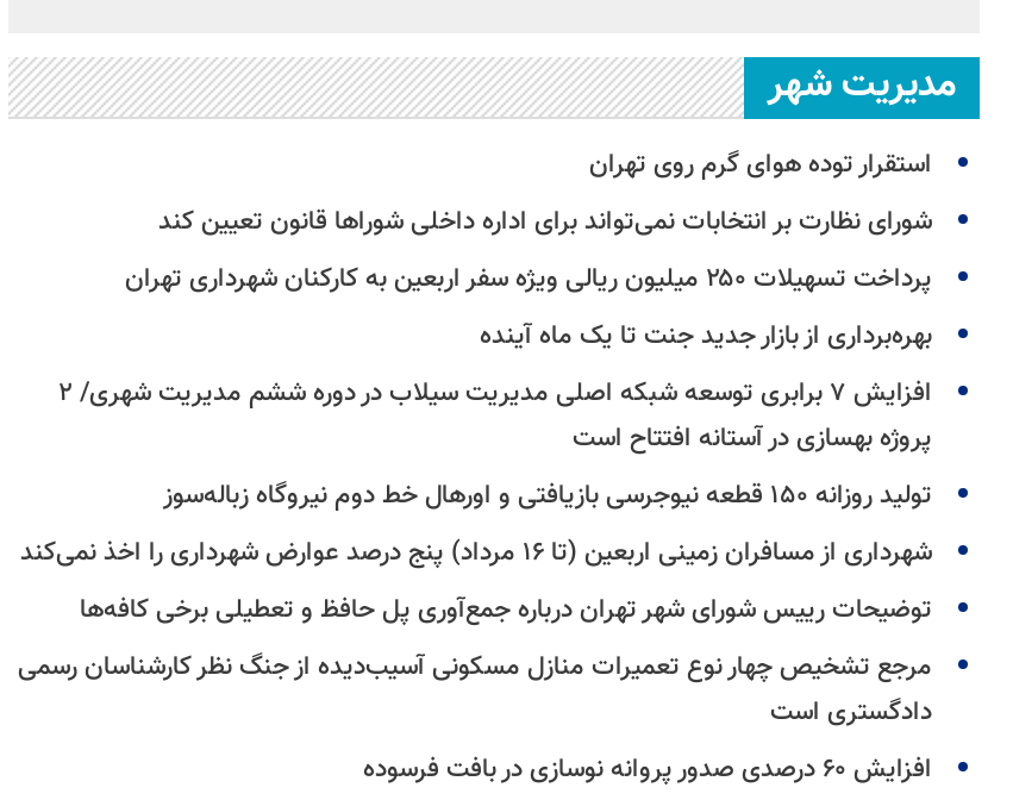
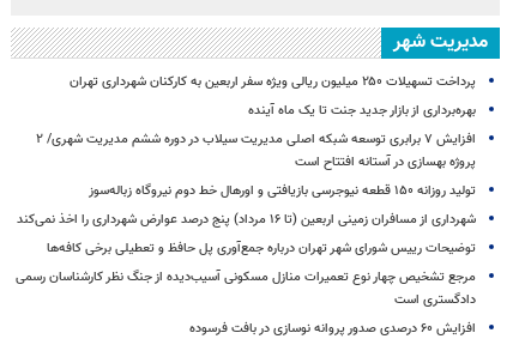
- استقرار توده هوای گرم روی تهران
- شورای نظارت بر انتخابات نمی‌تواند برای اداره داخلی شوراها قانون تعیین کند
